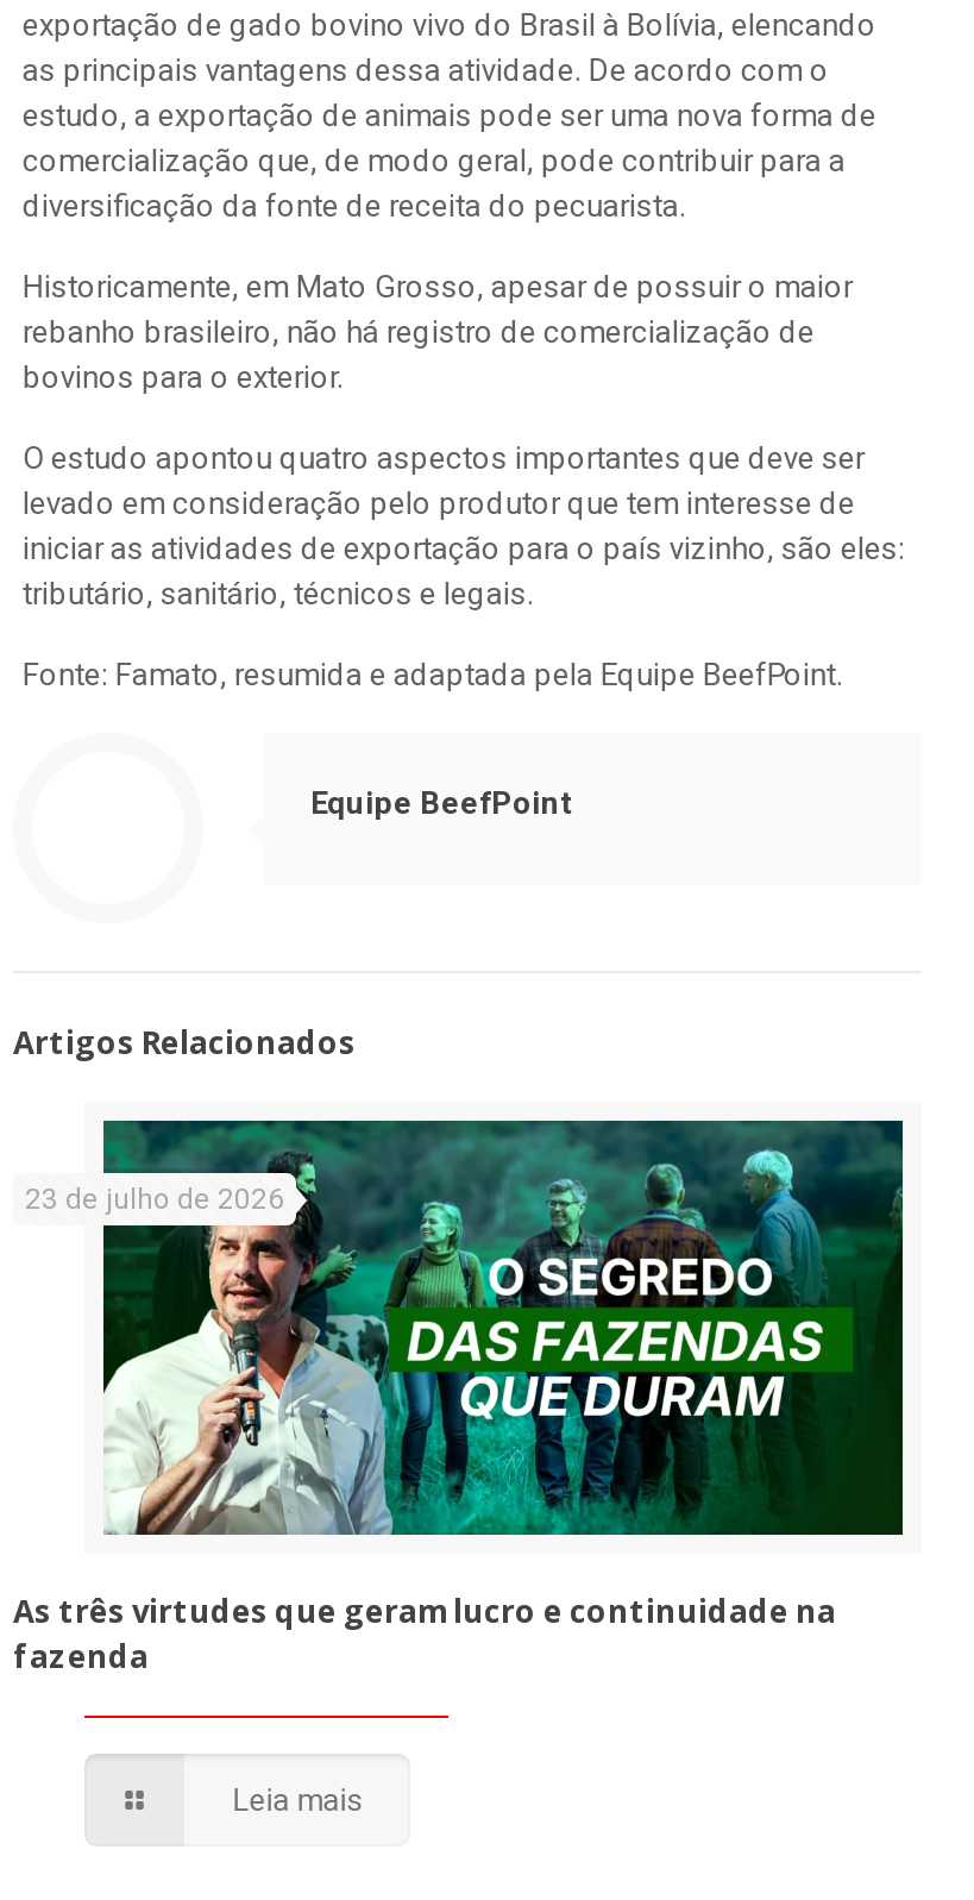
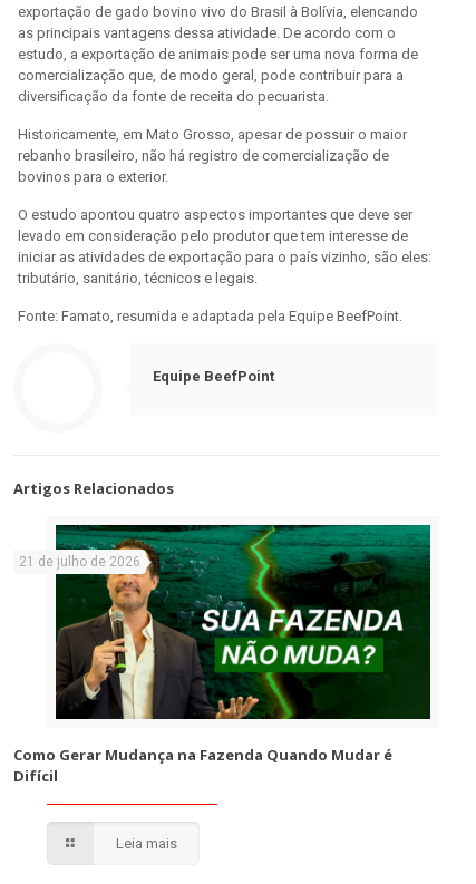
- [image]
- 23 de julho de 2026
+ [image]
+ 21 de julho de 2026

- As três virtudes que geram lucro e continuidade na
- fazenda
+ Como Gerar Mudança na Fazenda Quando Mudar é
+ Difícil
